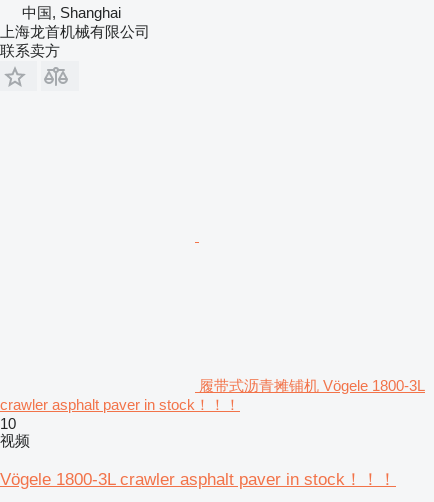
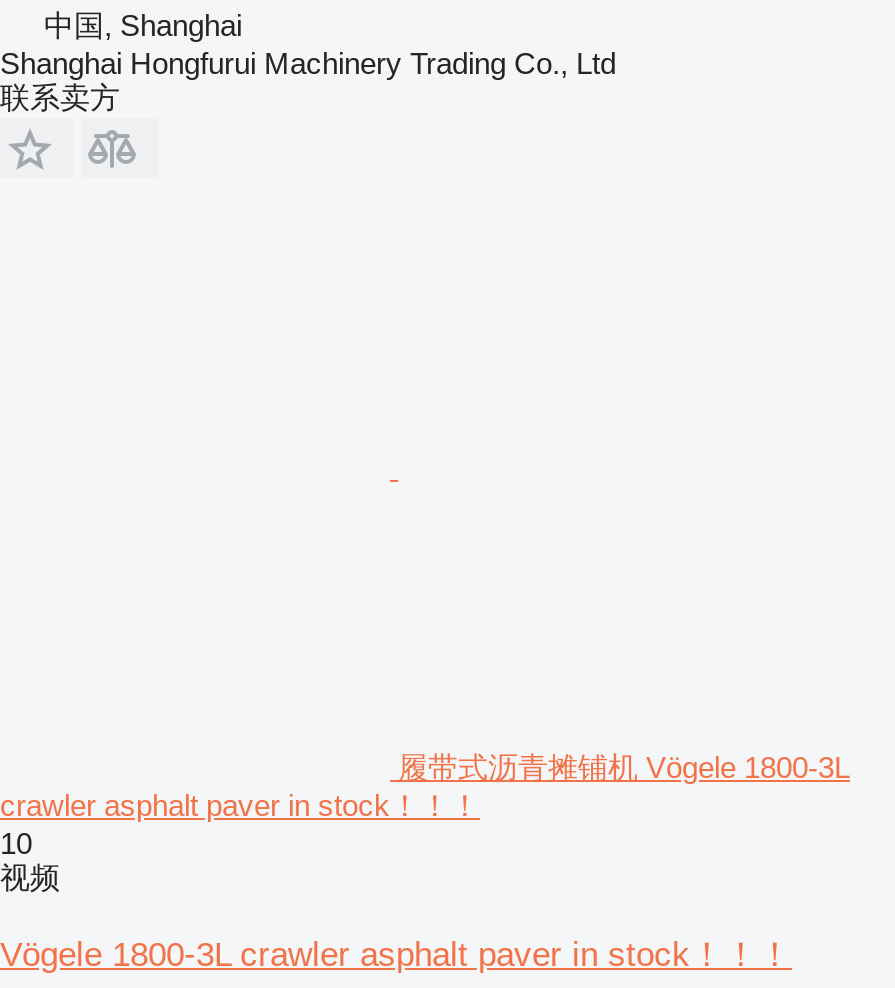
- 上海龙首机械有限公司
+ Shanghai Hongfurui Machinery Trading Co., Ltd
